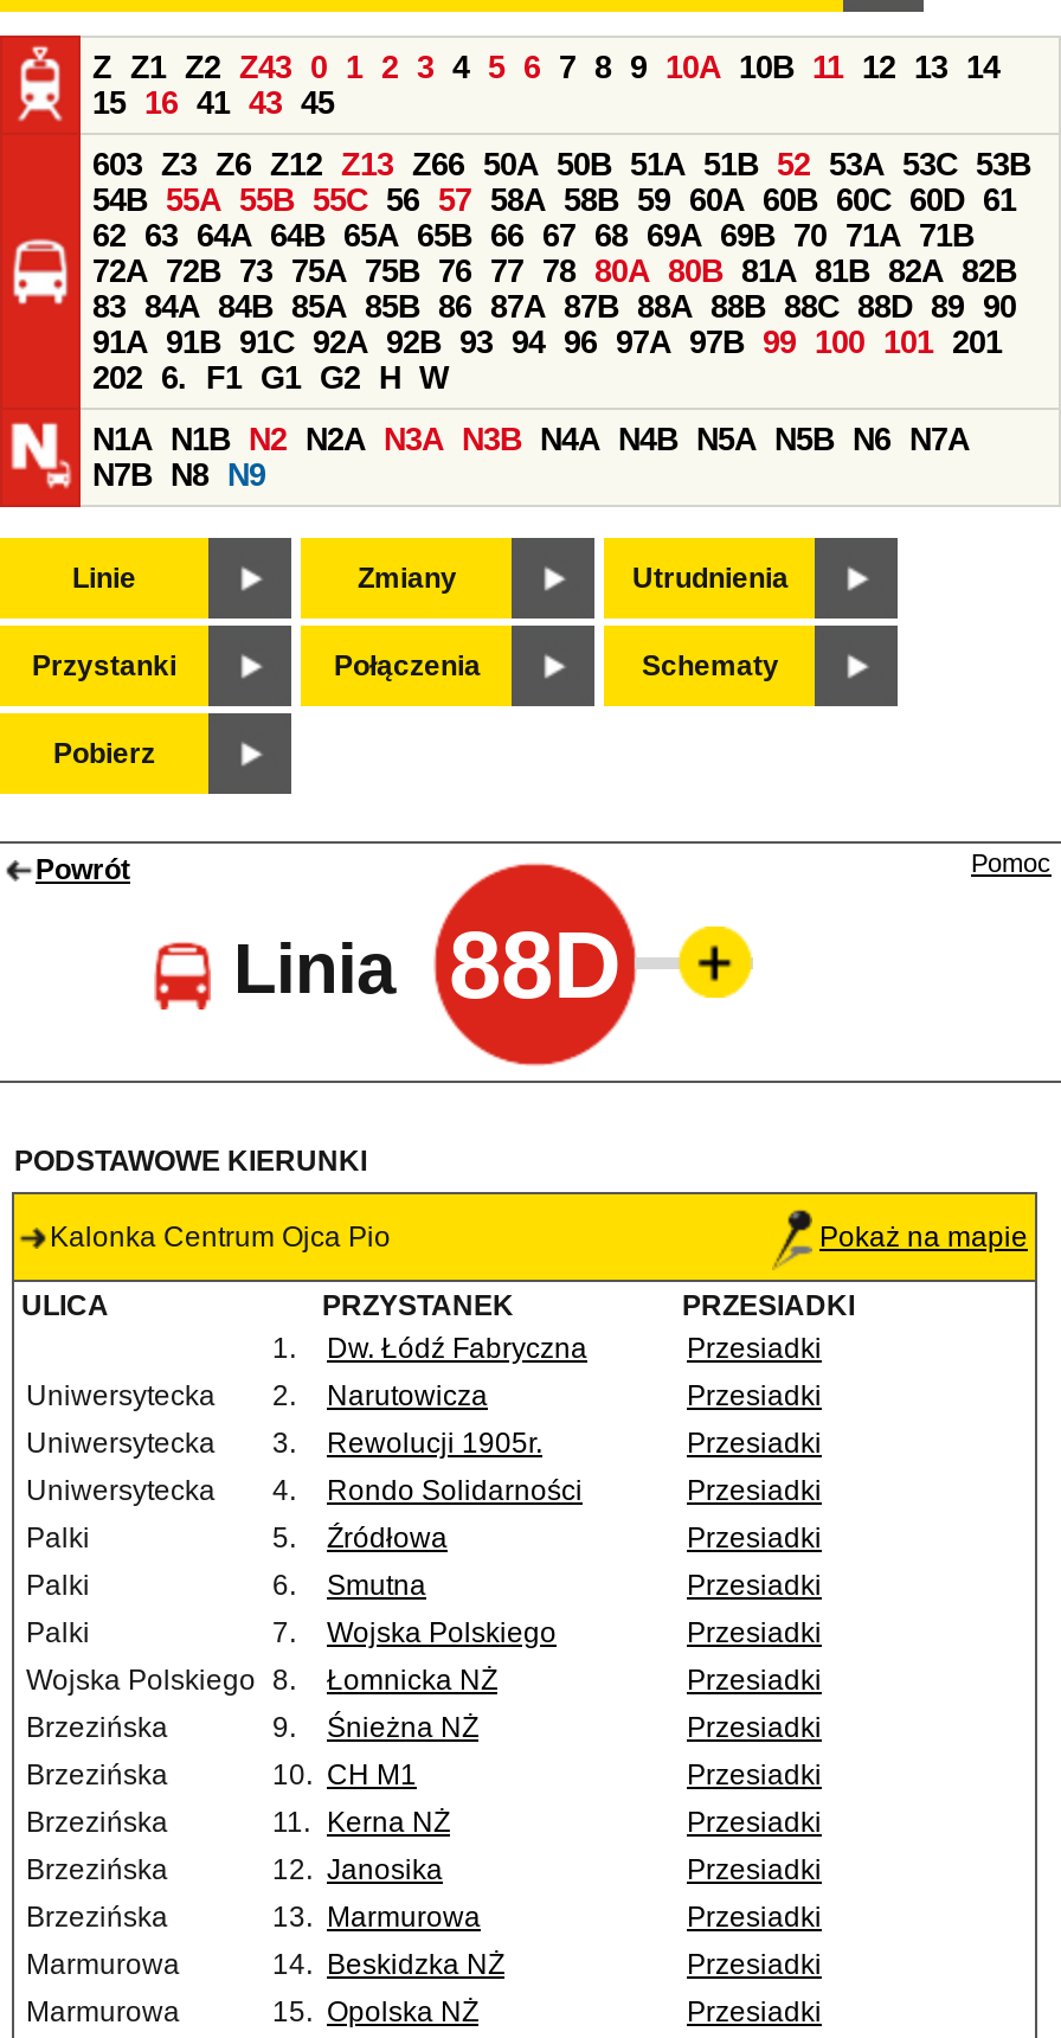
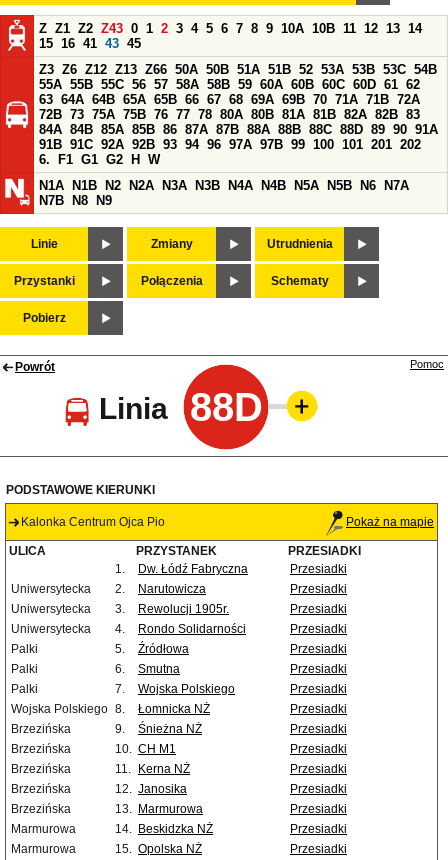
- 603 Z3 Z6 Z12 Z13 Z66 50A 50B 51A 51B 52 53A 53C 53B
- 54B 55A 55B 55C 56 57 58A 58B 59 60A 60B 60C 60D 61
- 62 63 64A 64B 65A 65B 66 67 68 69A 69B 70 71A 71B
- 72A 72B 73 75A 75B 76 77 78 80A 80B 81A 81B 82A 82B
- 83 84A 84B 85A 85B 86 87A 87B 88A 88B 88C 88D 89 90
- 91A 91B 91C 92A 92B 93 94 96 97A 97B 99 100 101 201
- 202 6. F1 G1 G2 H W
+ Z3 Z6 Z12 Z13 Z66 50A 50B 51A 51B 52 53A 53B 53C 54B
+ 55A 55B 55C 56 57 58A 58B 59 60A 60B 60C 60D 61 62
+ 63 64A 64B 65A 65B 66 67 68 69A 69B 70 71A 71B 72A
+ 72B 73 75A 75B 76 77 78 80A 80B 81A 81B 82A 82B 83
+ 84A 84B 85A 85B 86 87A 87B 88A 88B 88C 88D 89 90 91A
+ 91B 91C 92A 92B 93 94 96 97A 97B 99 100 101 201 202
+ 6. F1 G1 G2 H W
